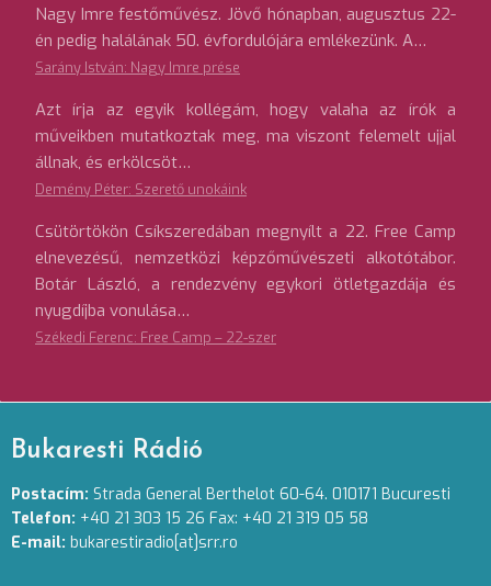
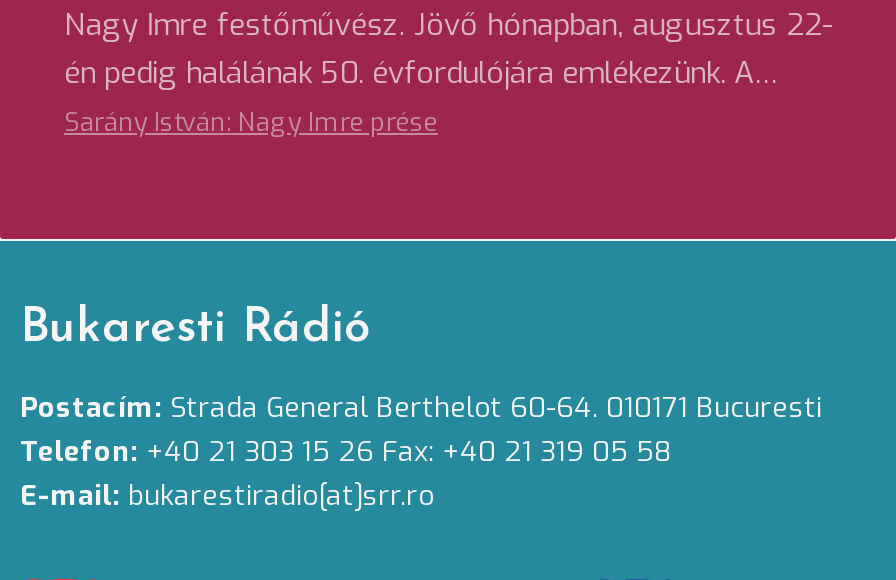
- Azt írja az egyik kollégám, hogy valaha az írók a
- műveikben mutatkoztak meg, ma viszont felemelt ujjal
- állnak, és erkölcsöt…
- Demény Péter: Szerető unokáink
- Csütörtökön Csíkszeredában megnyílt a 22. Free Camp
- elnevezésű, nemzetközi képzőművészeti alkotótábor.
- Botár László, a rendezvény egykori ötletgazdája és
- nyugdíjba vonulása…
- Székedi Ferenc: Free Camp – 22-szer
